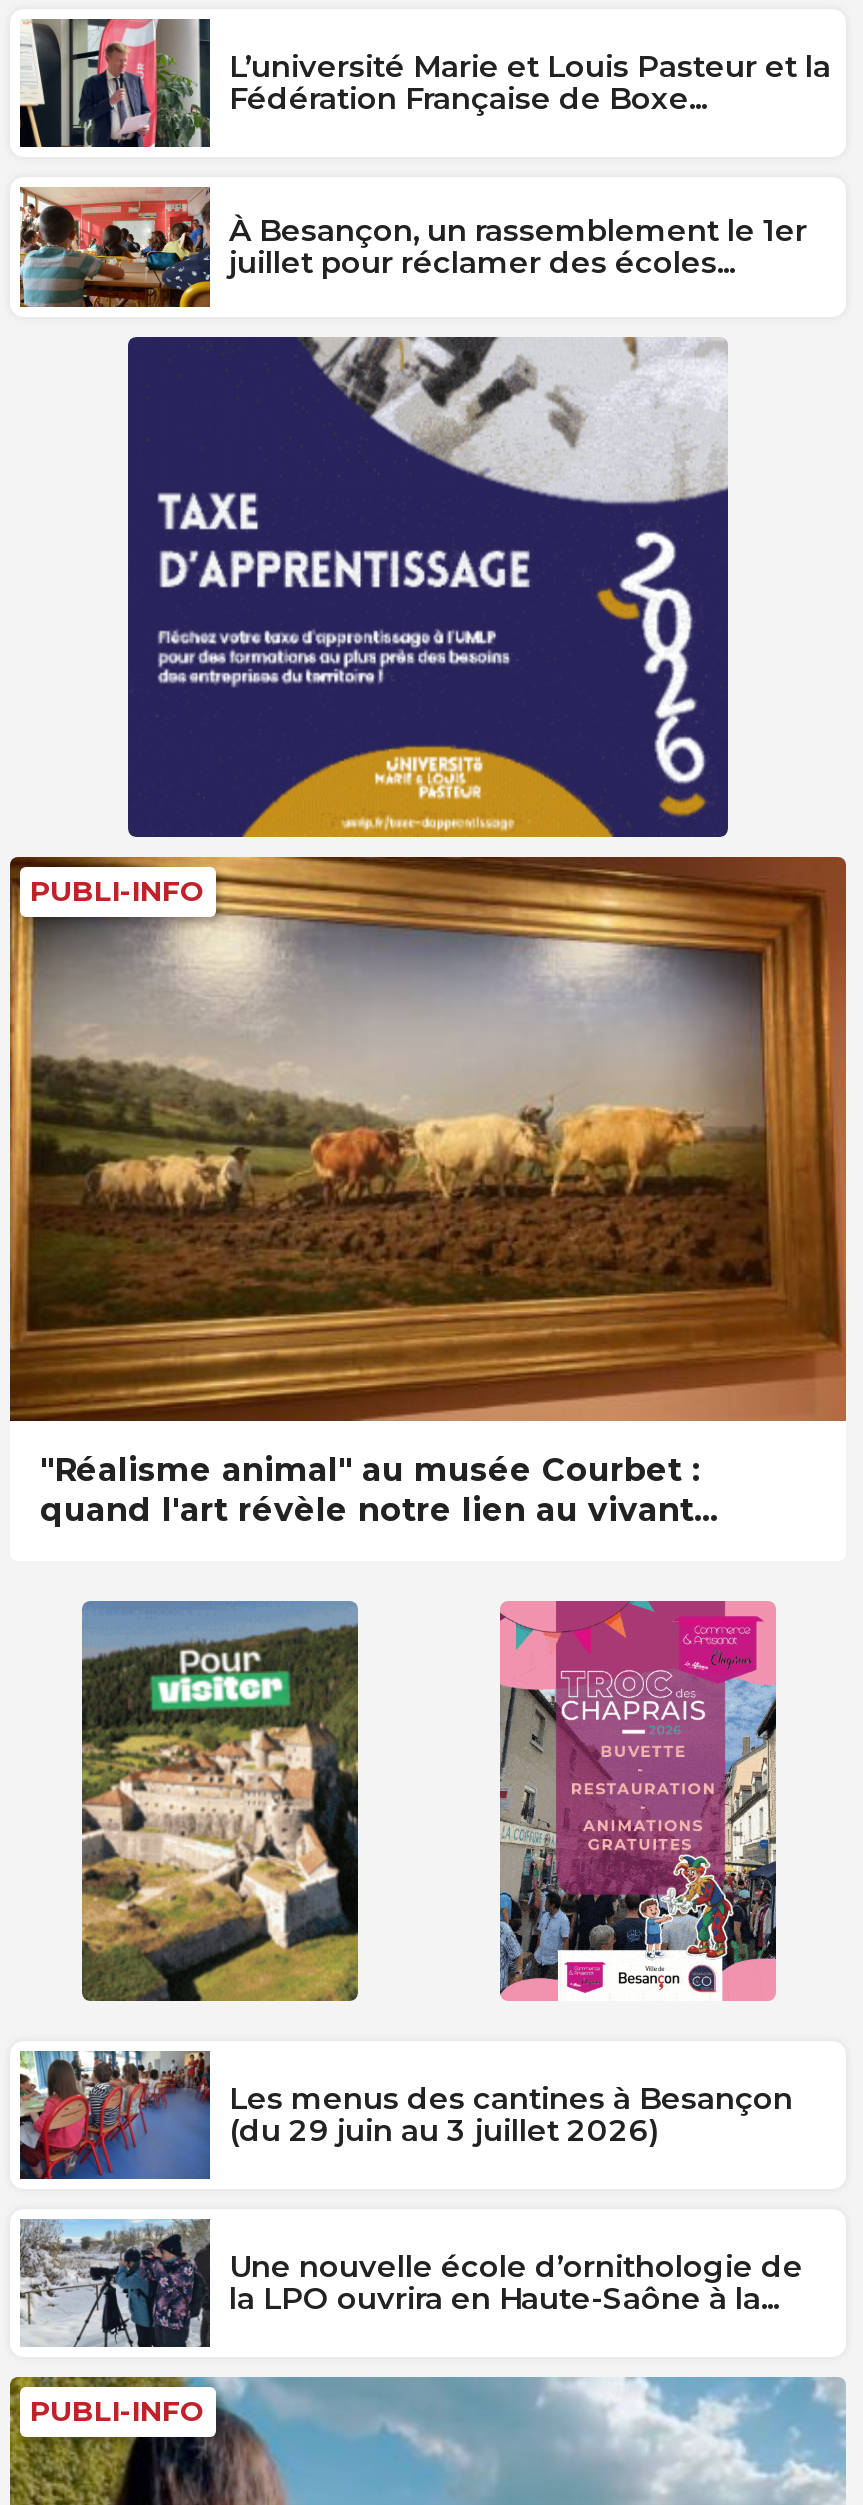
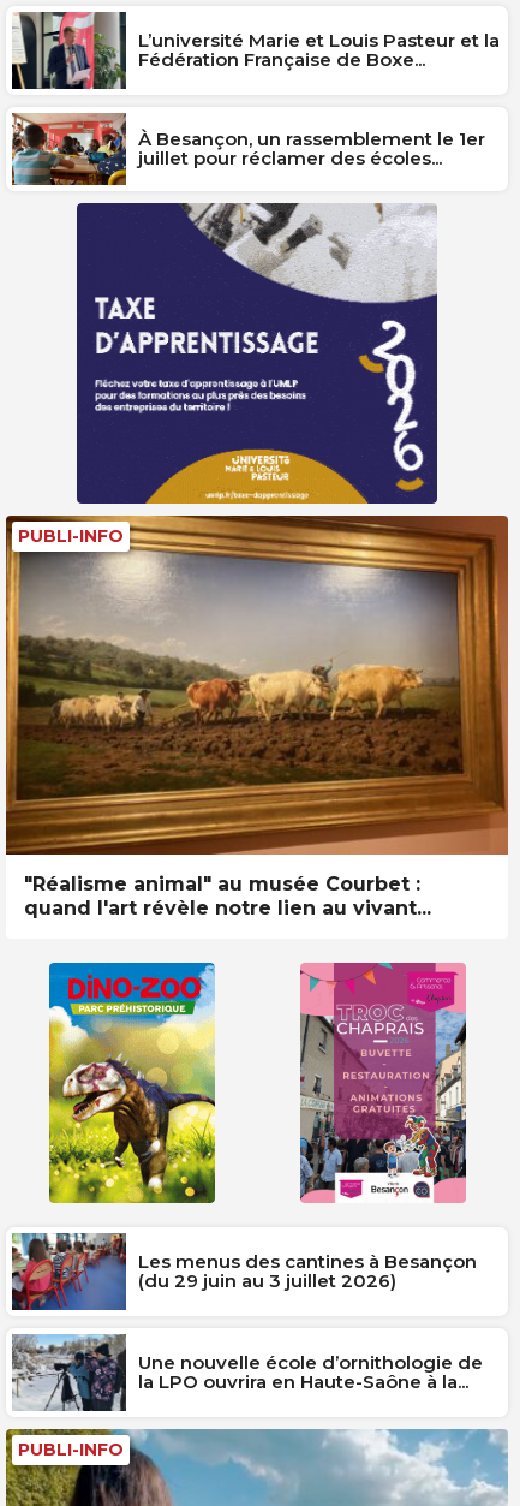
- [image]
+ [image]
